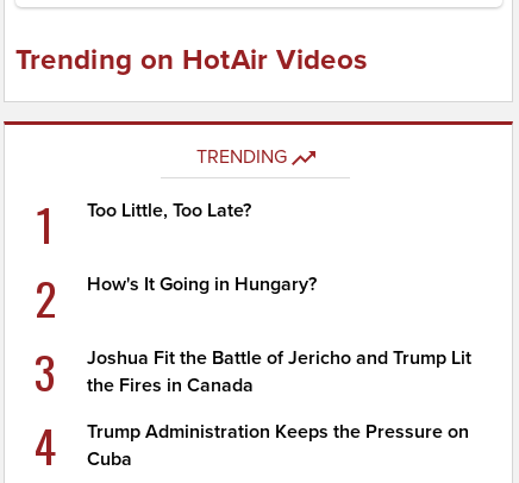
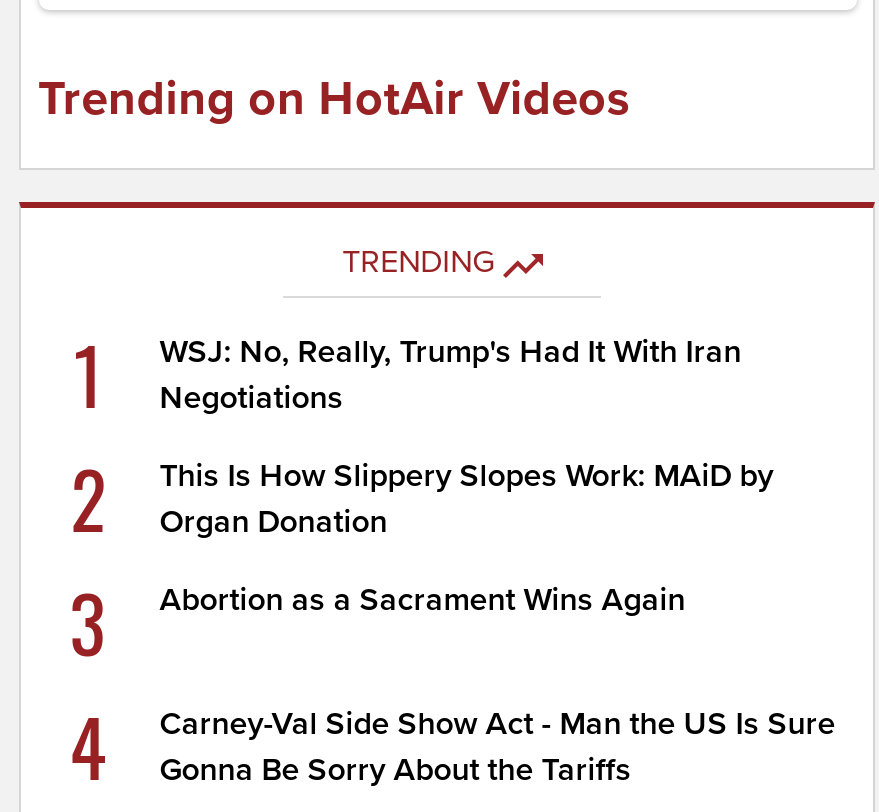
- Too Little, Too Late?
+ WSJ: No, Really, Trump's Had It With Iran
+ Negotiations

- How's It Going in Hungary?
+ This Is How Slippery Slopes Work: MAiD by
+ Organ Donation

- Joshua Fit the Battle of Jericho and Trump Lit
- the Fires in Canada
+ Abortion as a Sacrament Wins Again

- Trump Administration Keeps the Pressure on
- Cuba
+ Carney-Val Side Show Act - Man the US Is Sure
+ Gonna Be Sorry About the Tariffs
